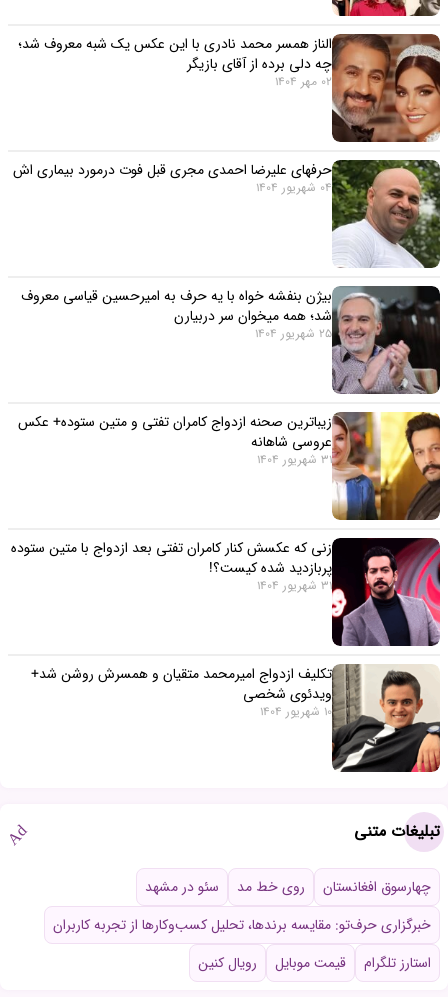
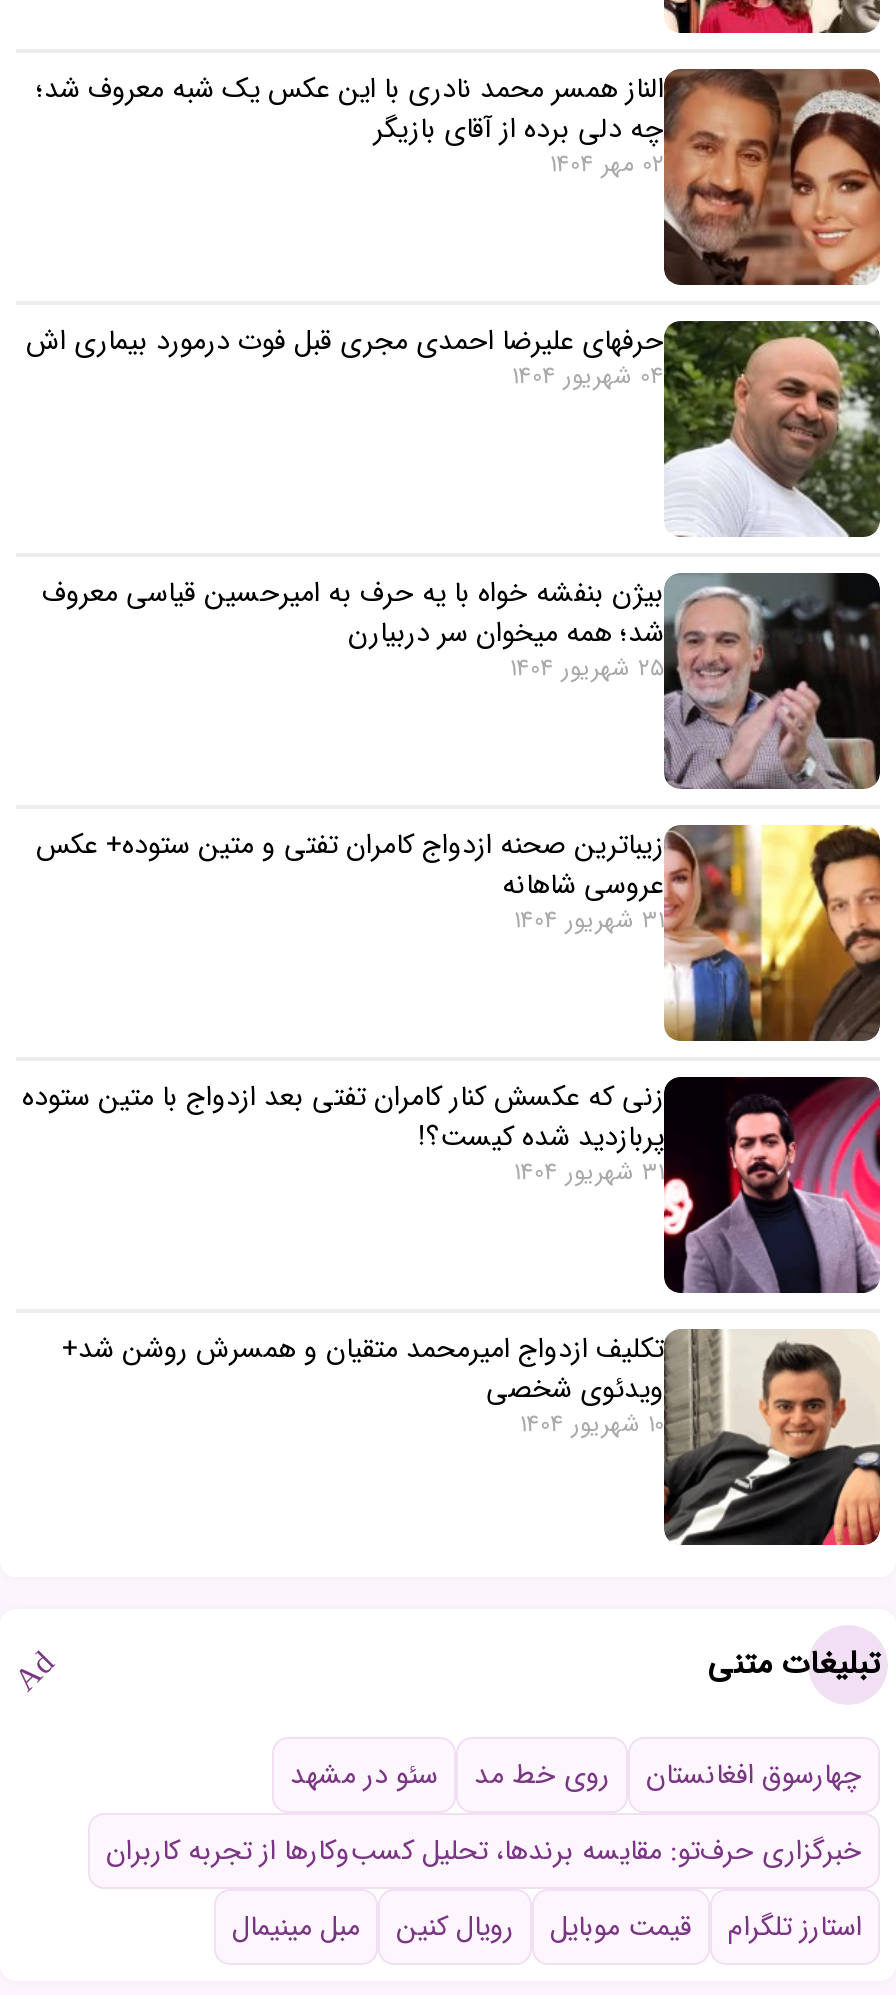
+ مبل مینیمال
